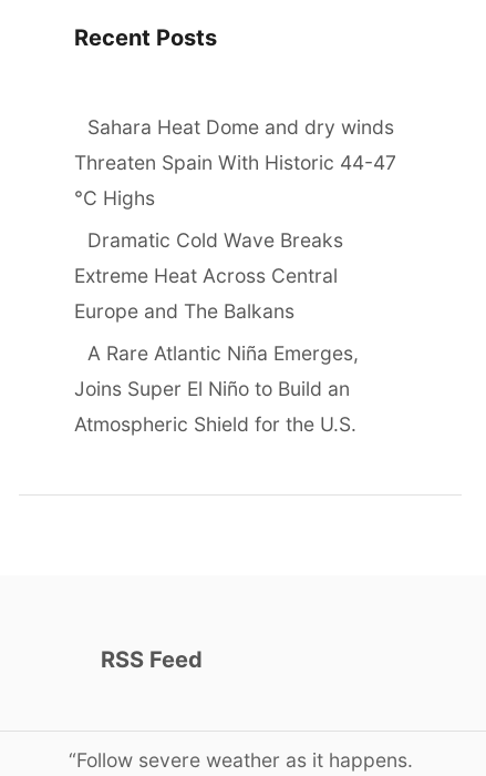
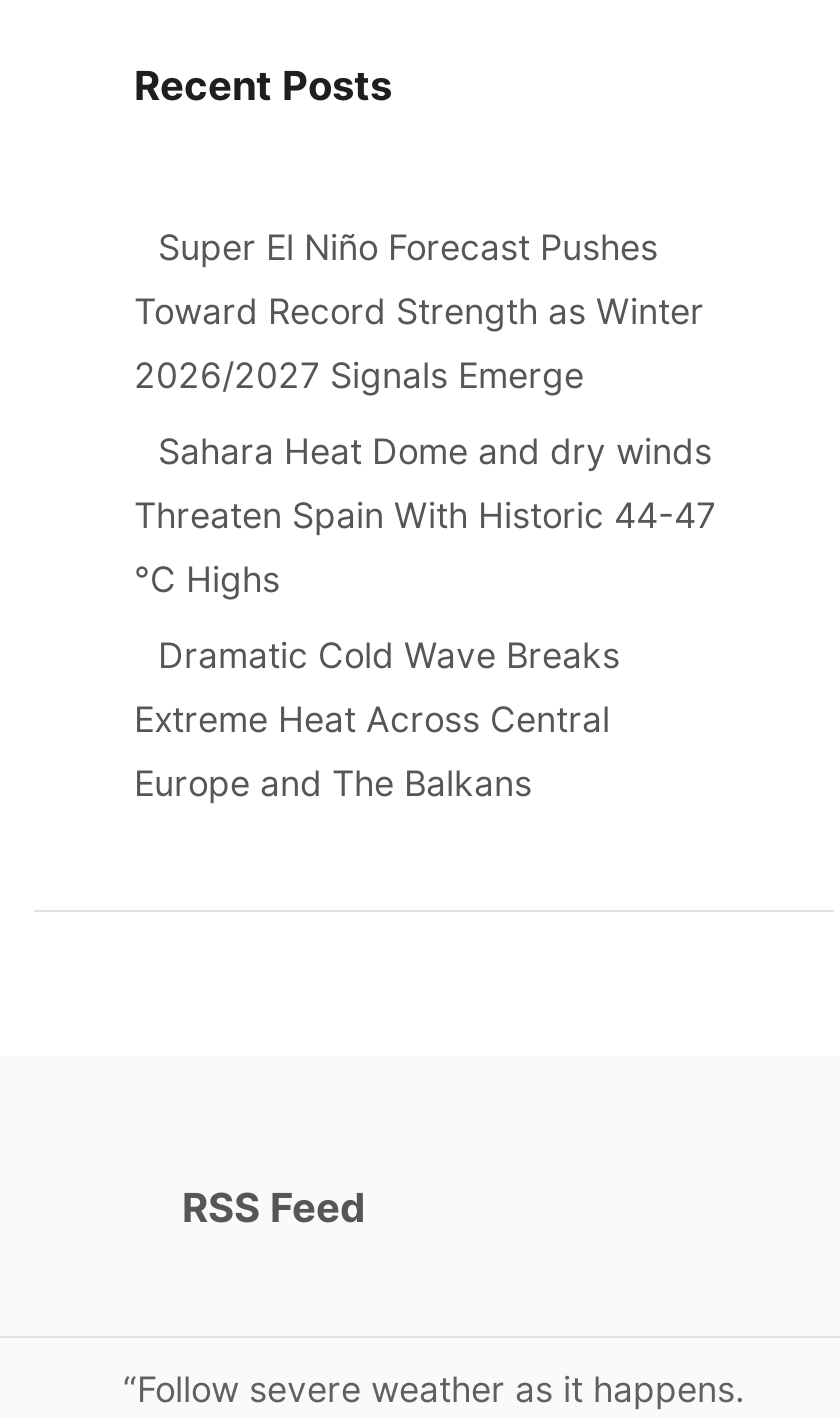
+ Super El Niño Forecast Pushes
+ Toward Record Strength as Winter
+ 2026/2027 Signals Emerge

moved down: Sahara Heat Dome and dry winds | Threaten Spain With Historic 44-47 | °C Highs | Dramatic Cold Wave Breaks | Extreme Heat Across Central | Europe and The Balkans

- A Rare Atlantic Niña Emerges,
- Joins Super El Niño to Build an
- Atmospheric Shield for the U.S.
